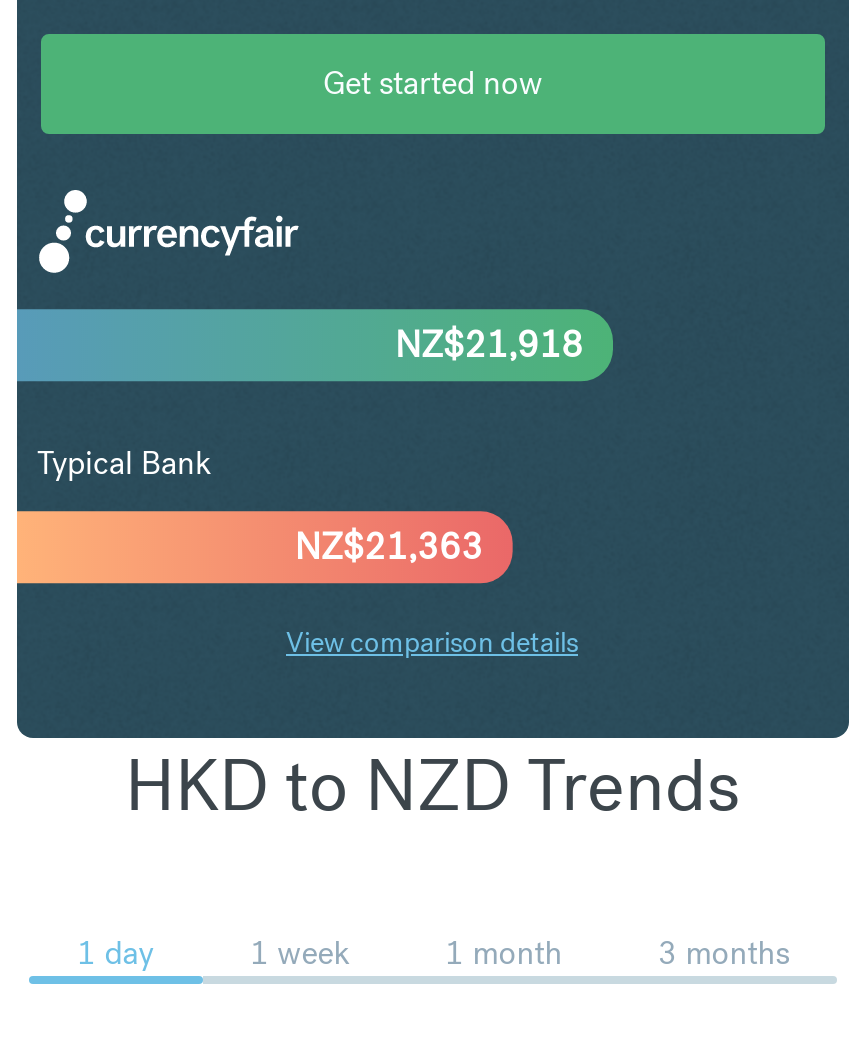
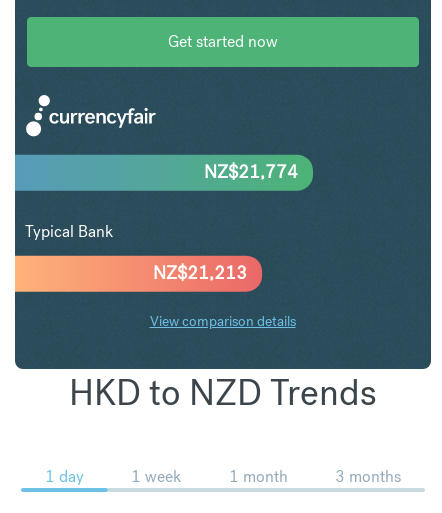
- NZ$21,918
+ NZ$21,774

- NZ$21,363
+ NZ$21,213
